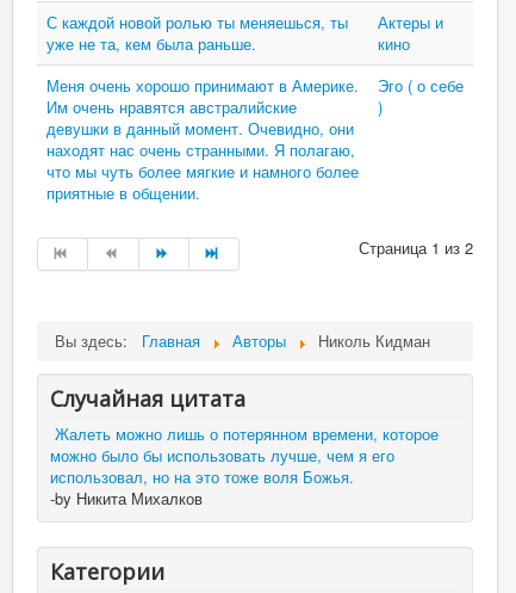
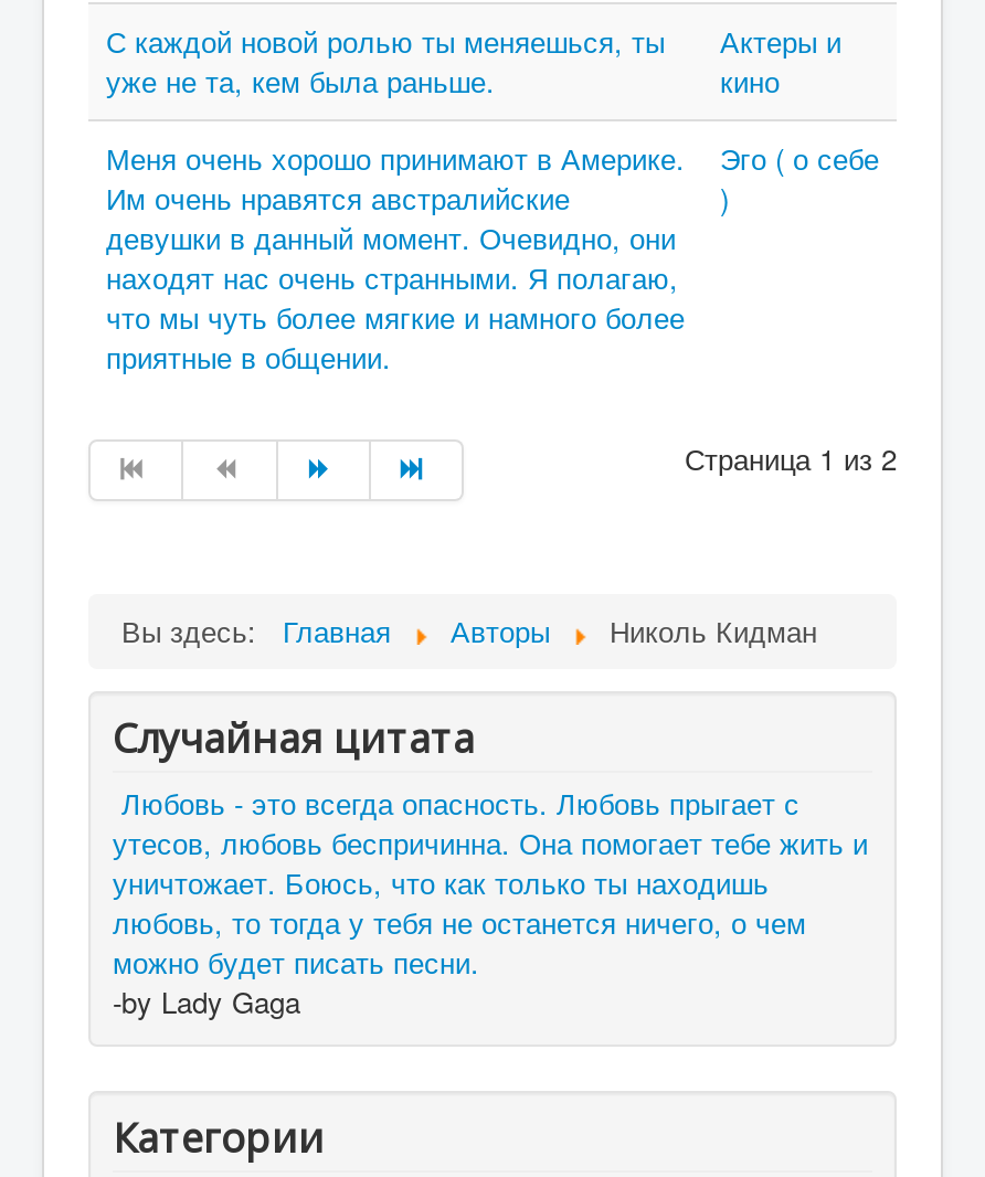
- Жалеть можно лишь о потерянном времени, которое
- можно было бы использовать лучше, чем я его
- использовал, но на это тоже воля Божья.
- -by Никита Михалков
+ Любовь - это всегда опасность. Любовь прыгает с
+ утесов, любовь беспричинна. Она помогает тебе жить и
+ уничтожает. Боюсь, что как только ты находишь
+ любовь, то тогда у тебя не останется ничего, о чем
+ можно будет писать песни.
+ -by Lady Gaga
